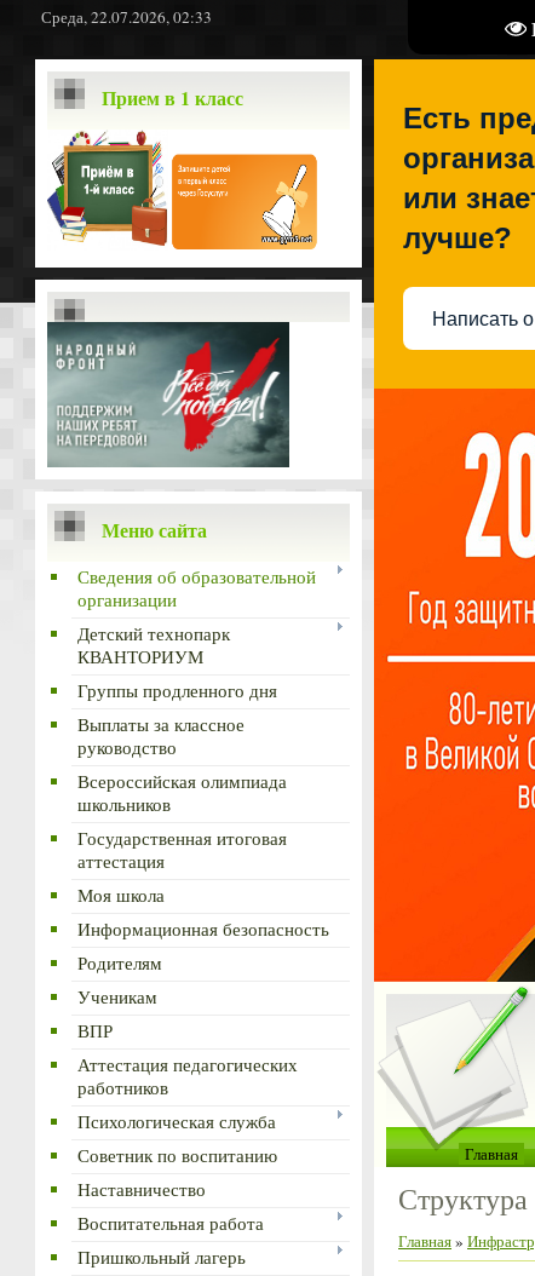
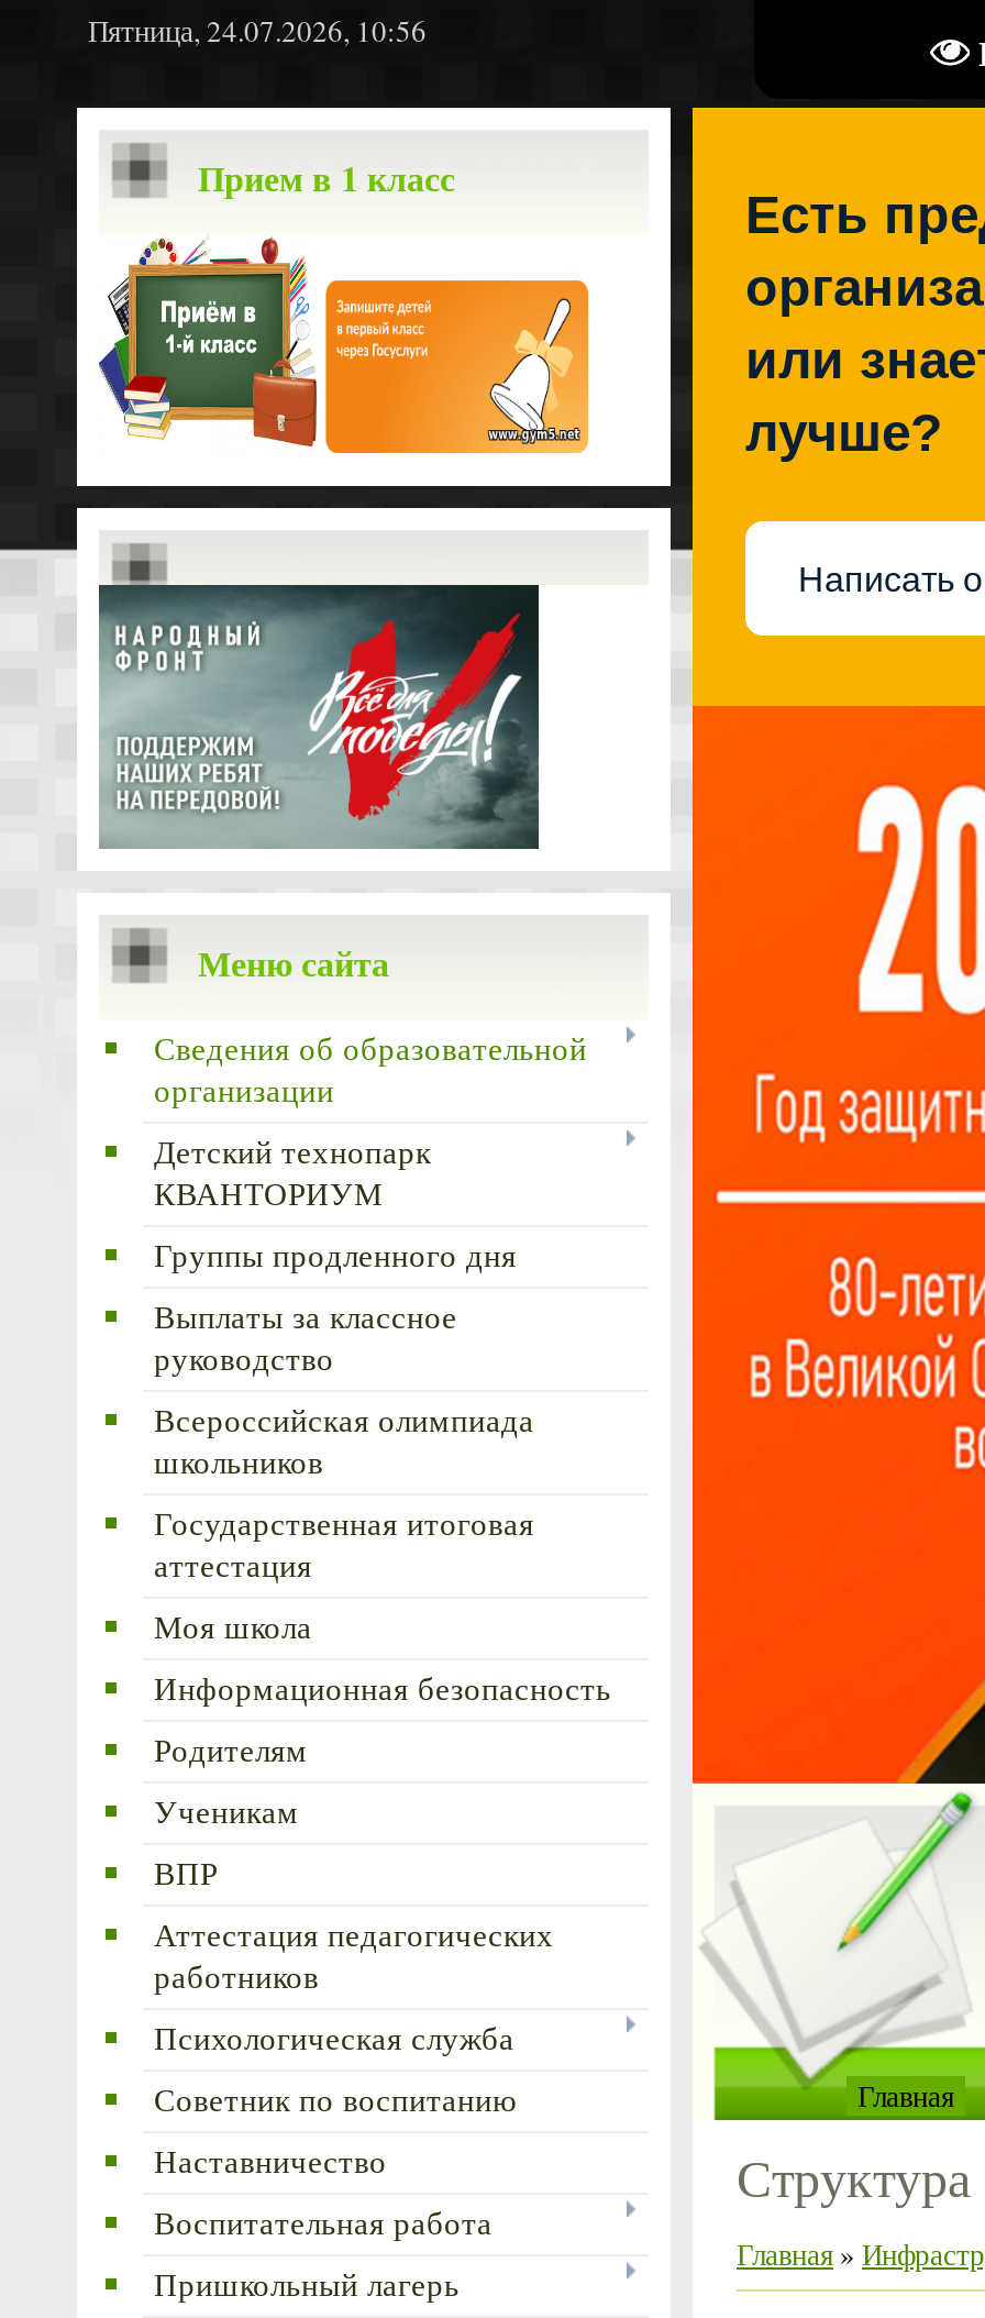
- Среда, 22.07.2026, 02:33
+ Пятница, 24.07.2026, 10:56
